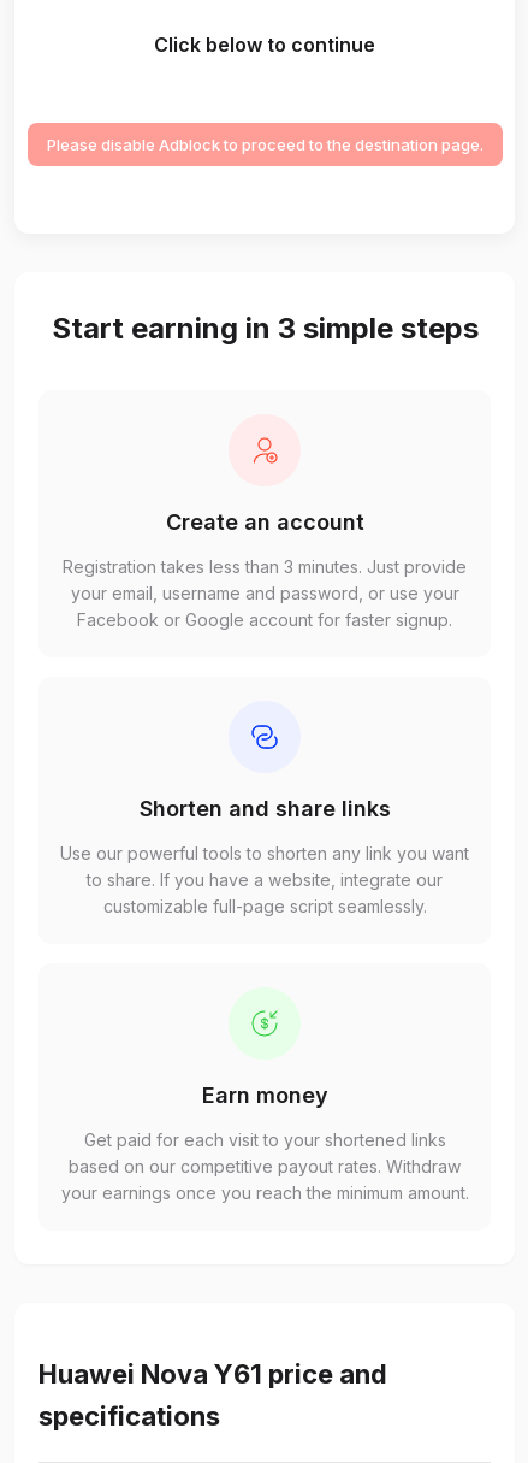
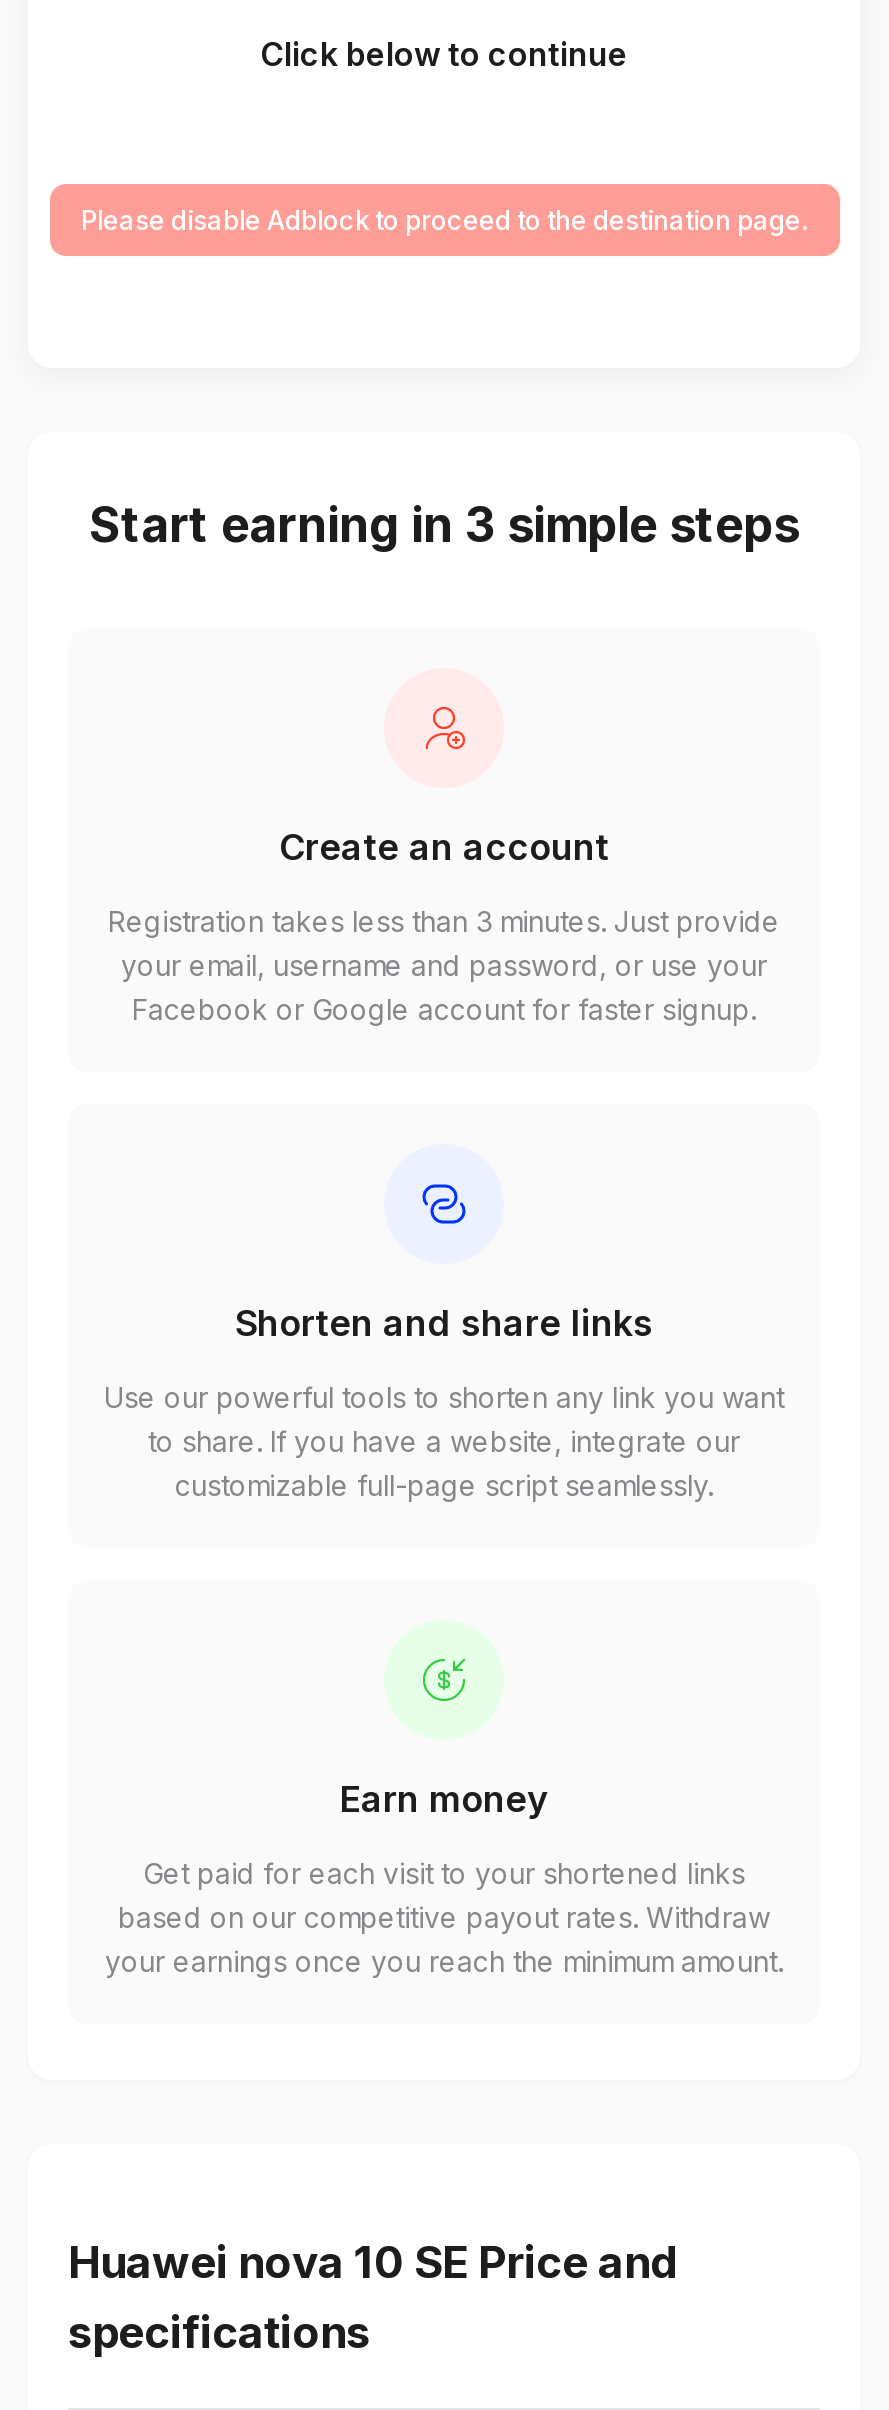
- Huawei Nova Y61 price and
+ Huawei nova 10 SE Price and
